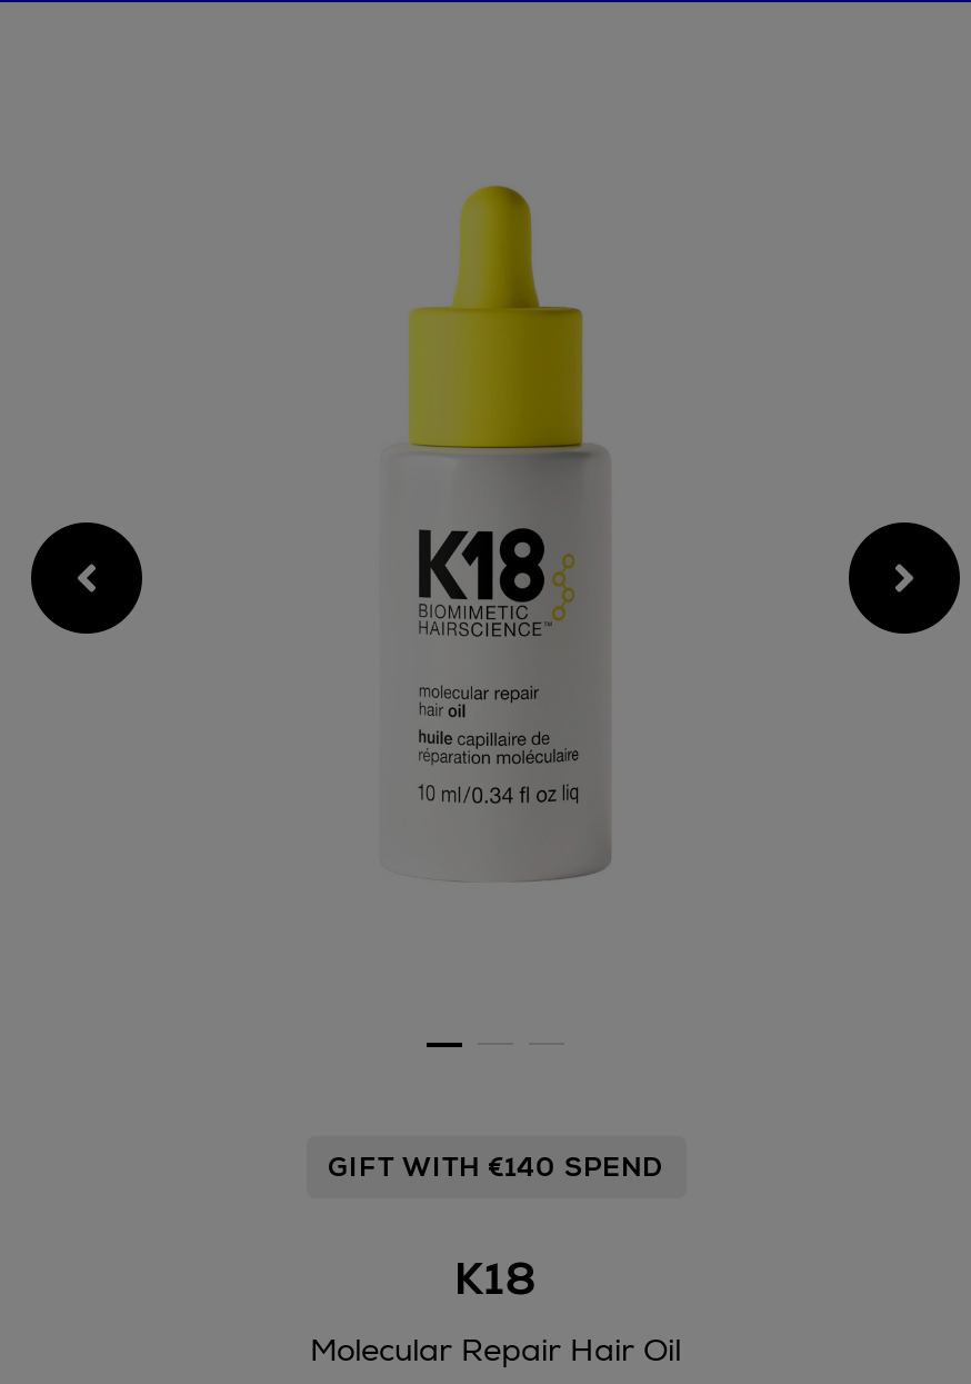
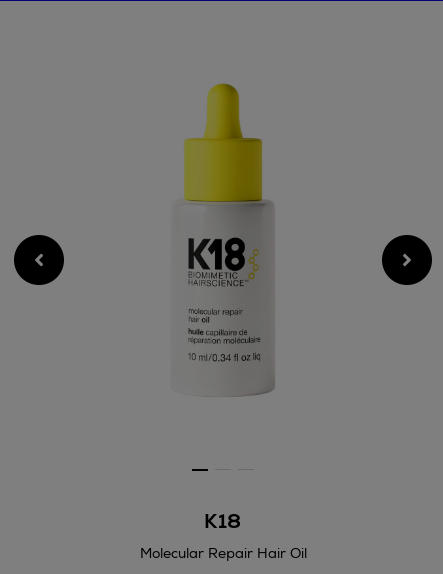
- GIFT WITH €140 SPEND
